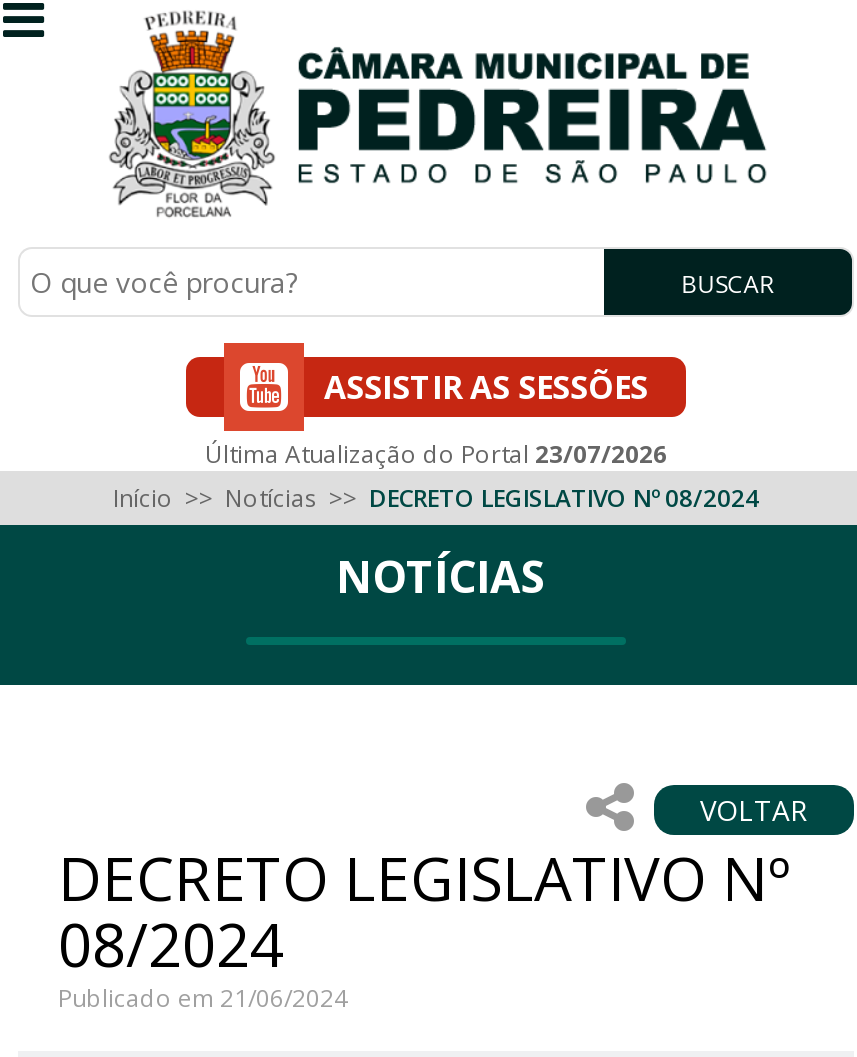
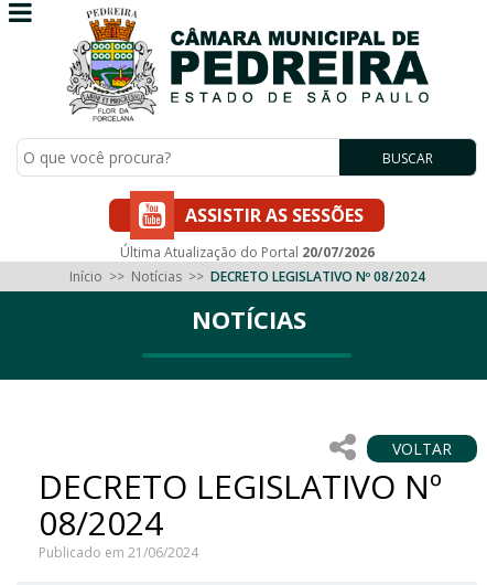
- Última Atualização do Portal 23/07/2026
+ Última Atualização do Portal 20/07/2026
